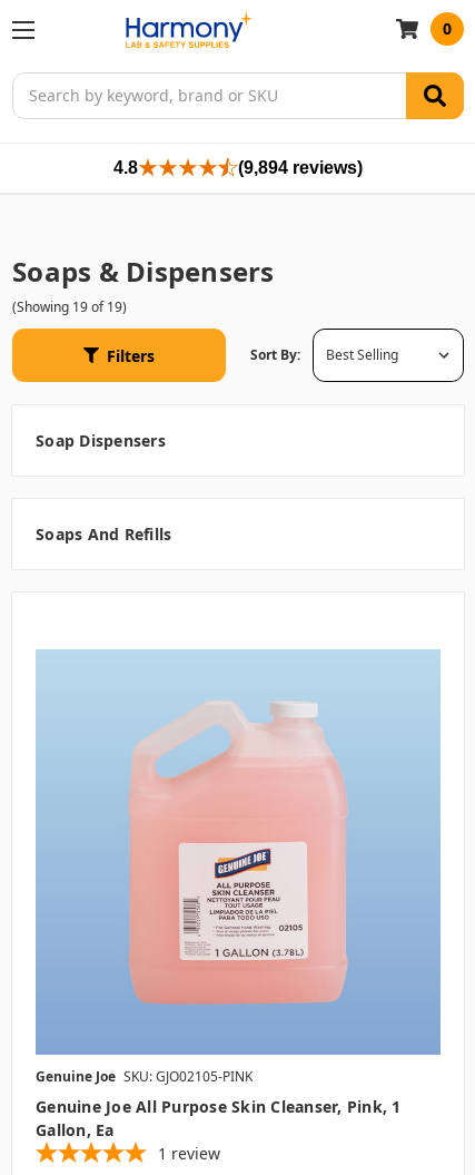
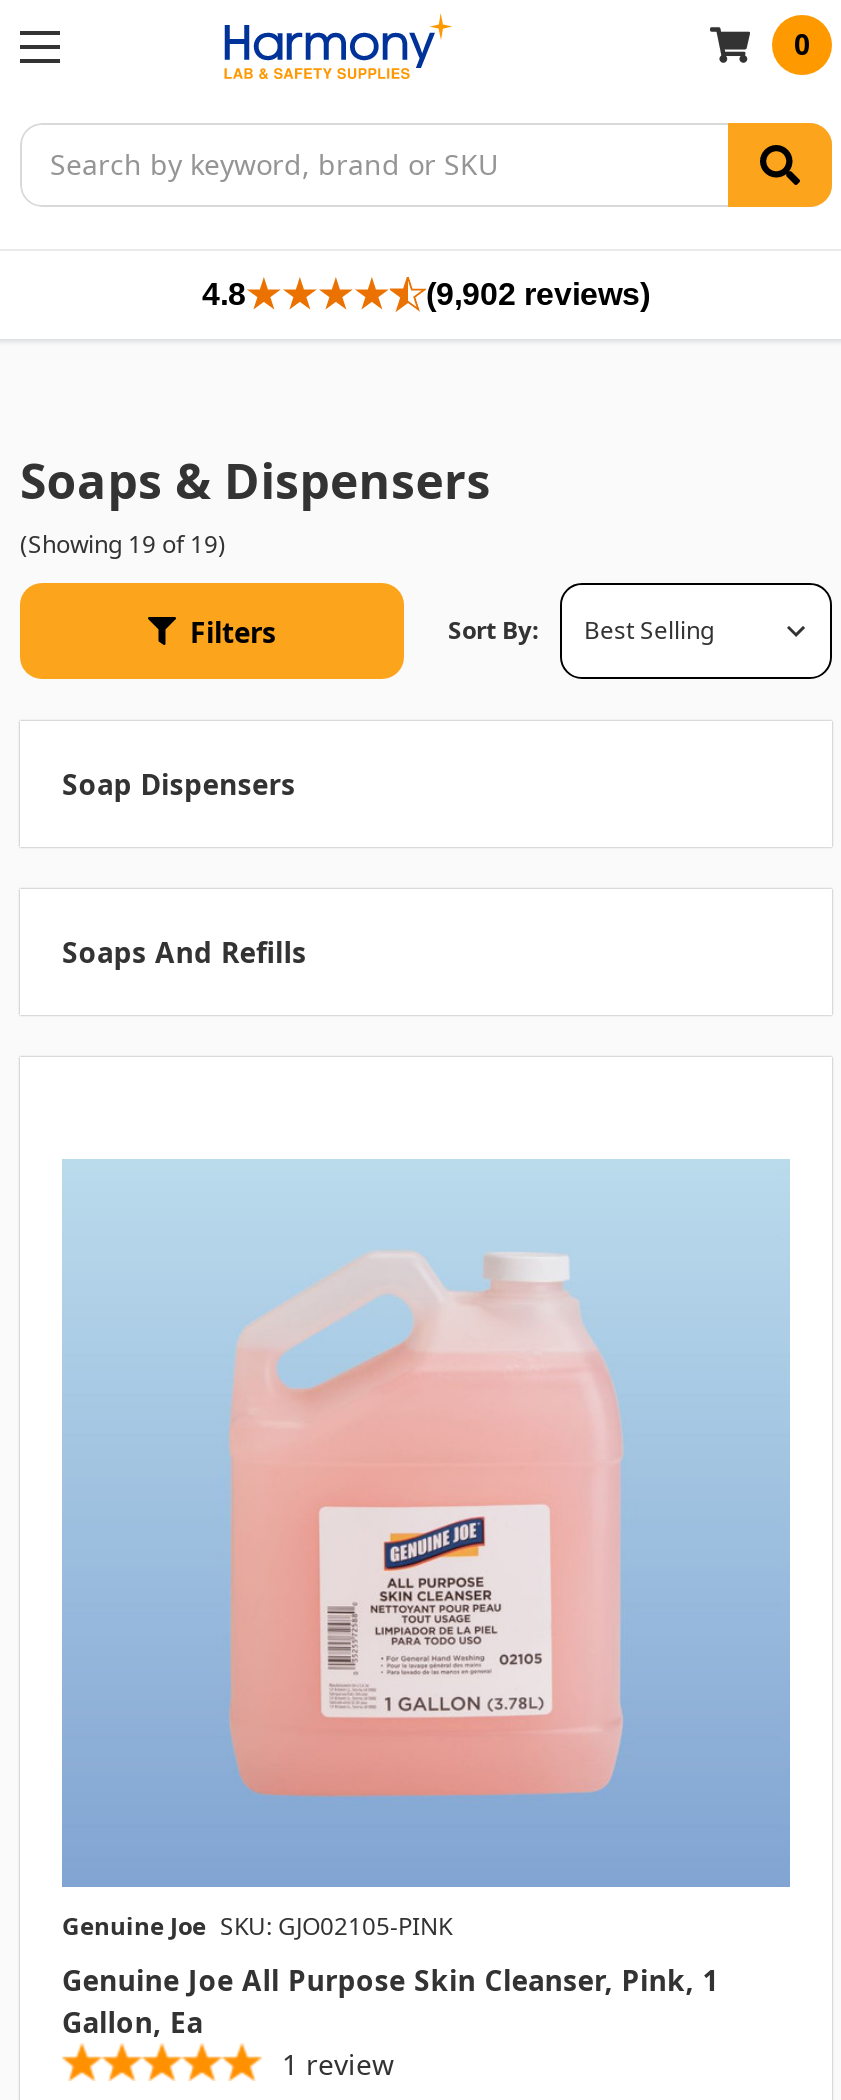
- (9,894 reviews)
+ (9,902 reviews)
